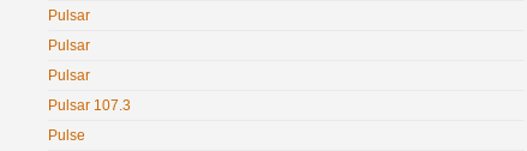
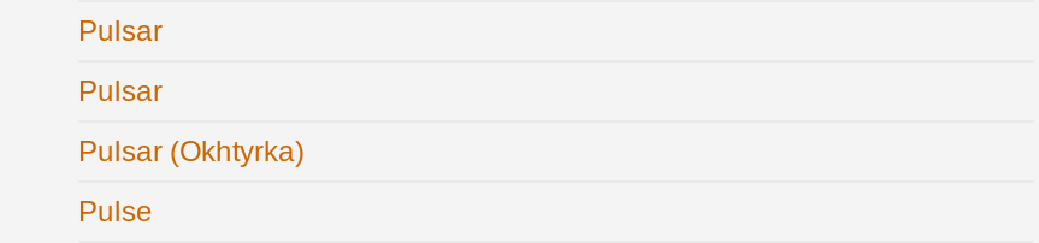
- Pulsar
- Pulsar 107.3
+ Pulsar (Okhtyrka)
